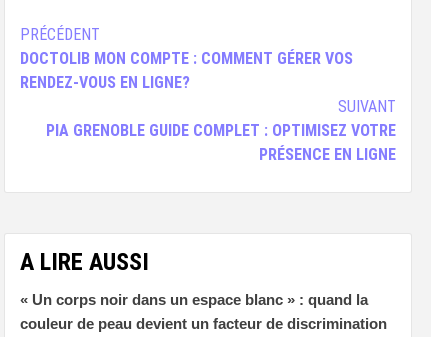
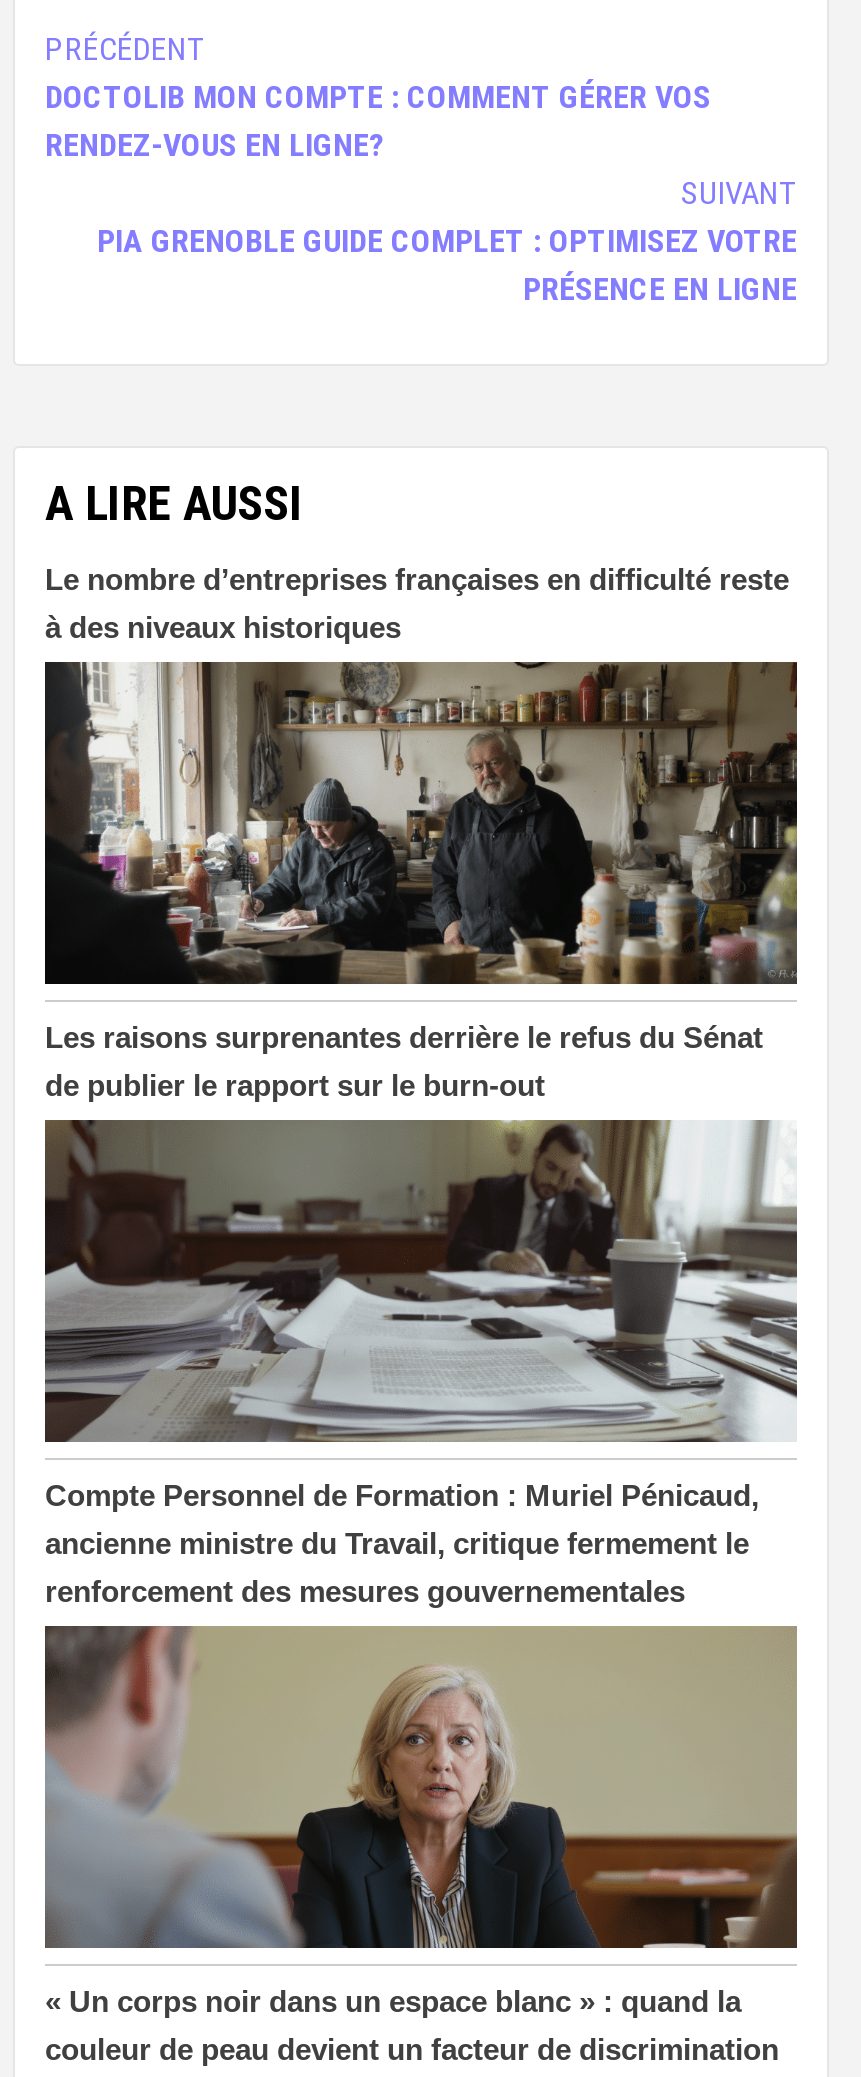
+ [image]
+ Les raisons surprenantes derrière le refus du Sénat
+ de publier le rapport sur le burn-out

+ [image]
+ Compte Personnel de Formation : Muriel Pénicaud,
+ ancienne ministre du Travail, critique fermement le
+ renforcement des mesures gouvernementales

+ [image]

+ Le nombre d’entreprises françaises en difficulté reste
+ à des niveaux historiques
